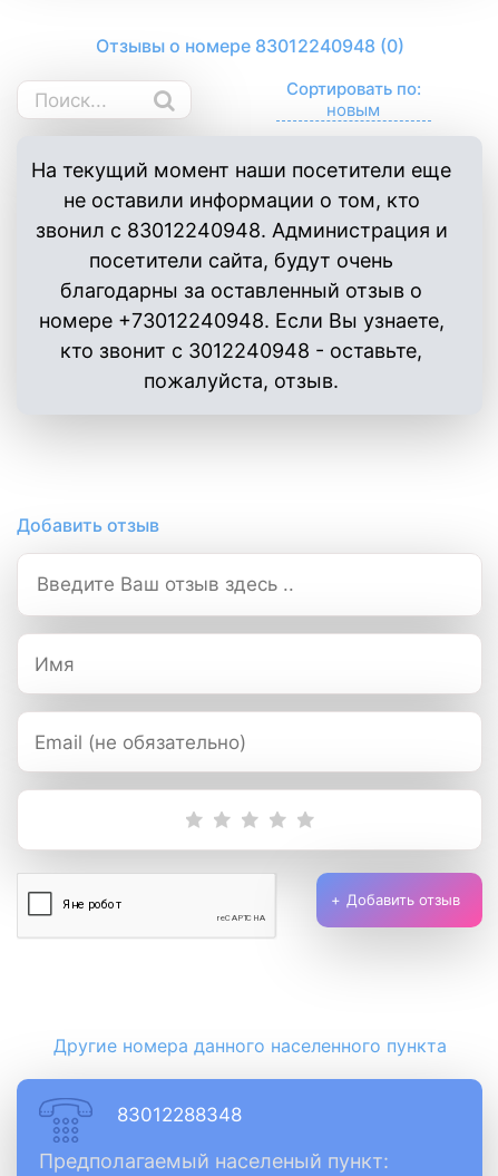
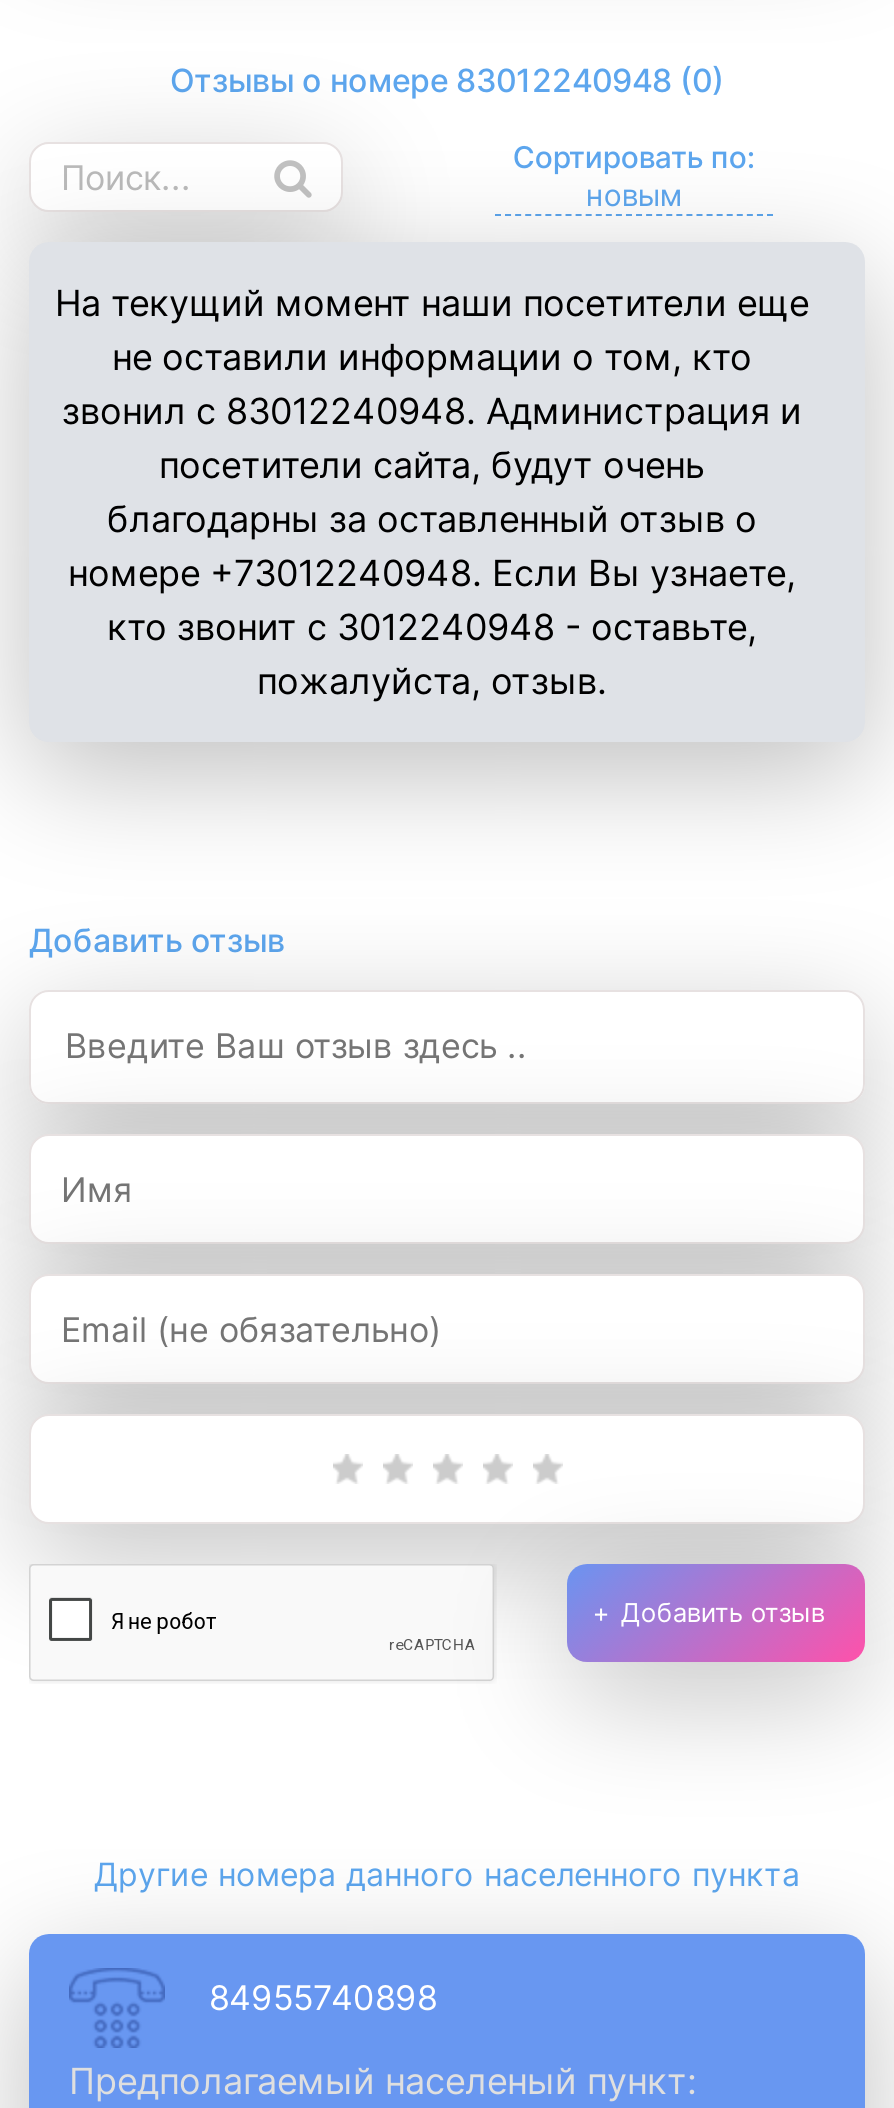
- 83012288348
+ 84955740898
